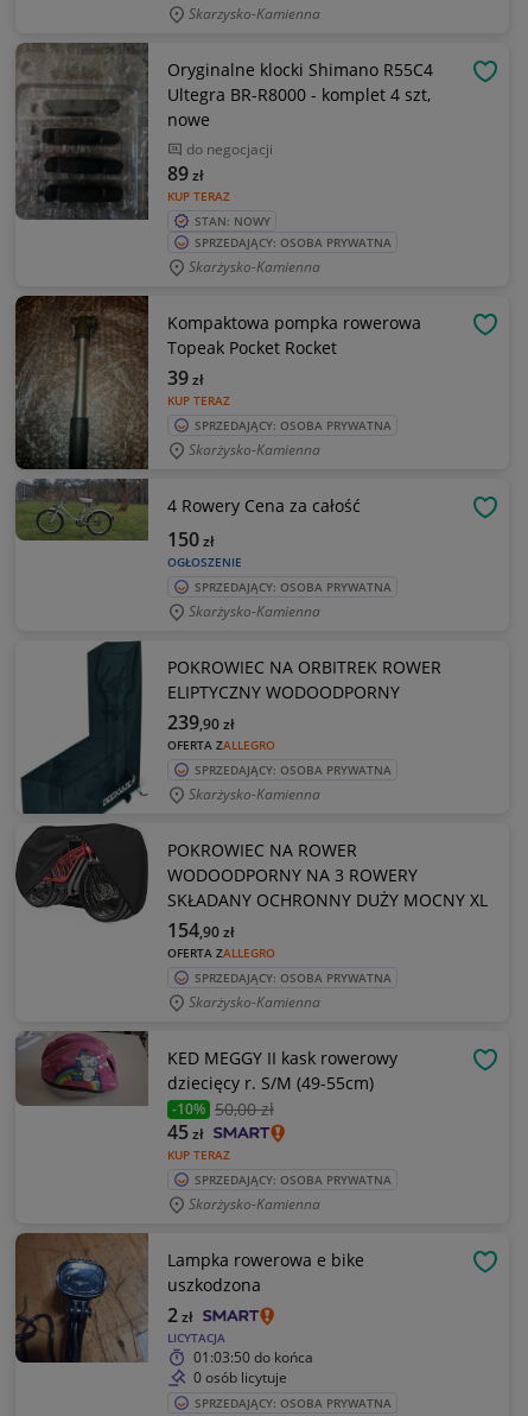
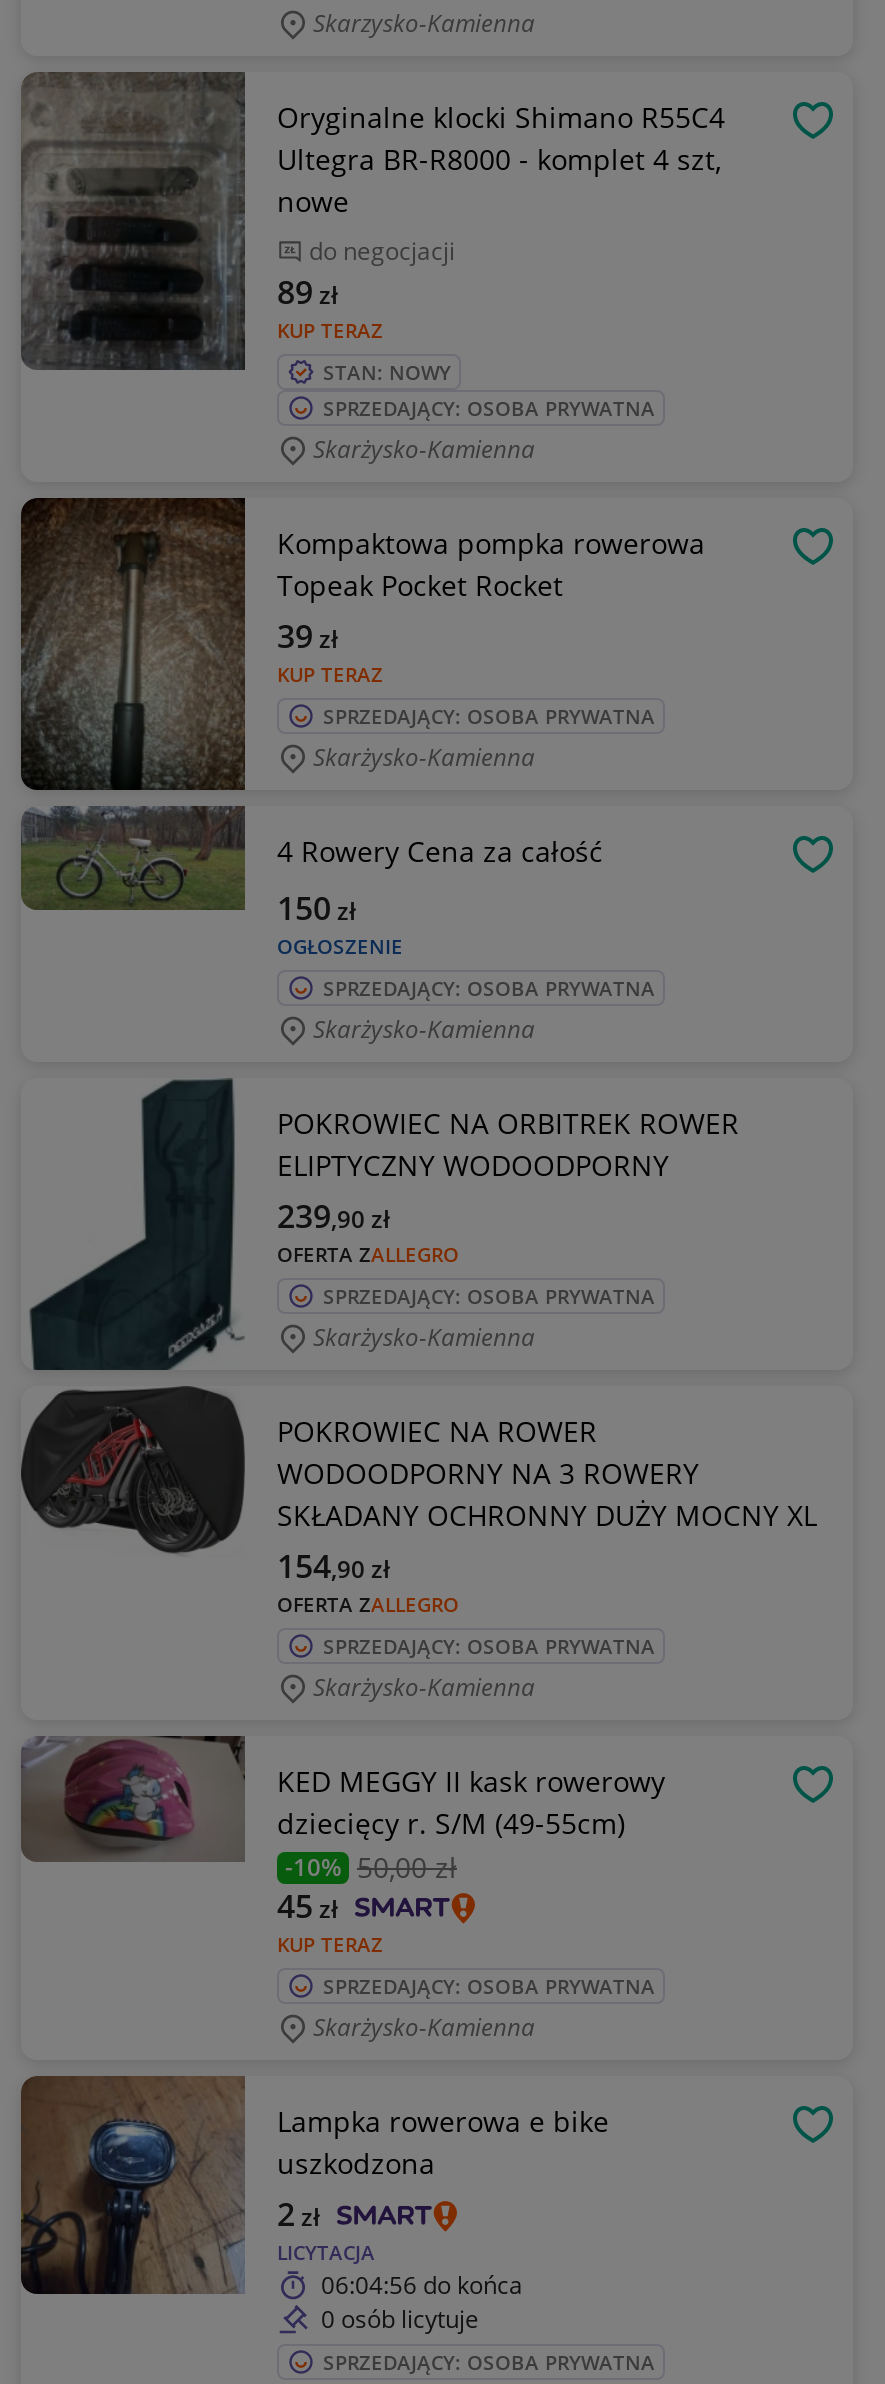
- 01:03:50 do końca
+ 06:04:56 do końca
